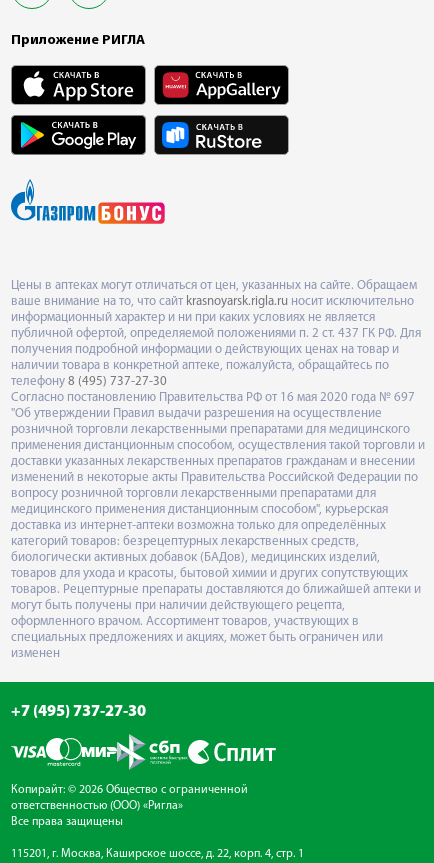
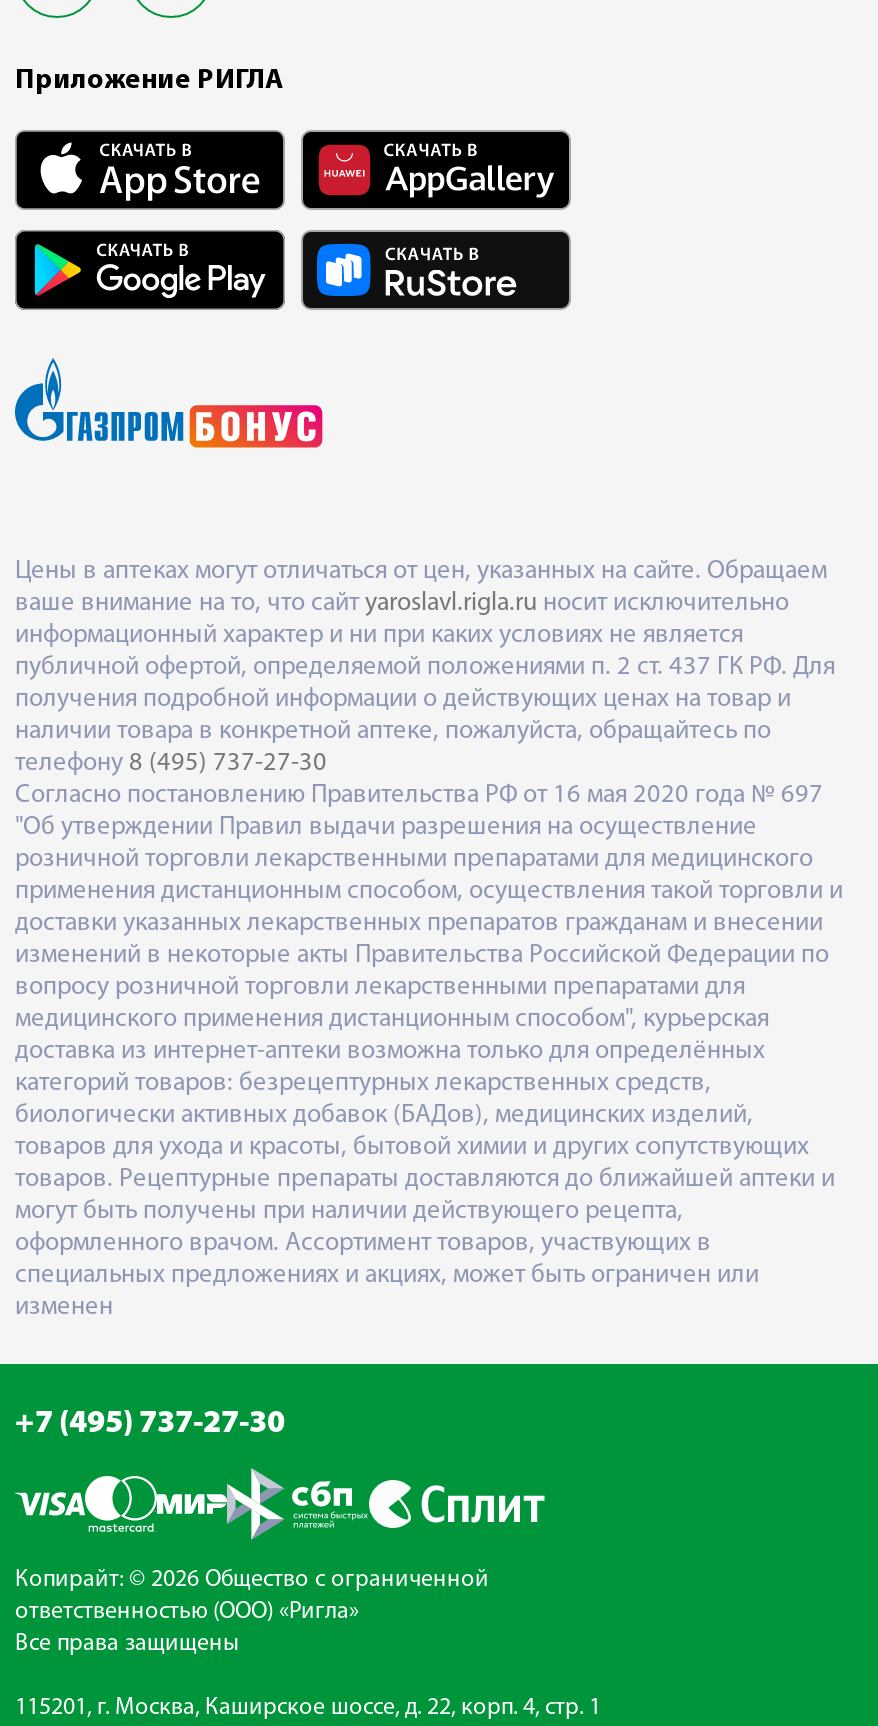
- ваше внимание на то, что сайт krasnoyarsk.rigla.ru носит исключительно
+ ваше внимание на то, что сайт yaroslavl.rigla.ru носит исключительно
